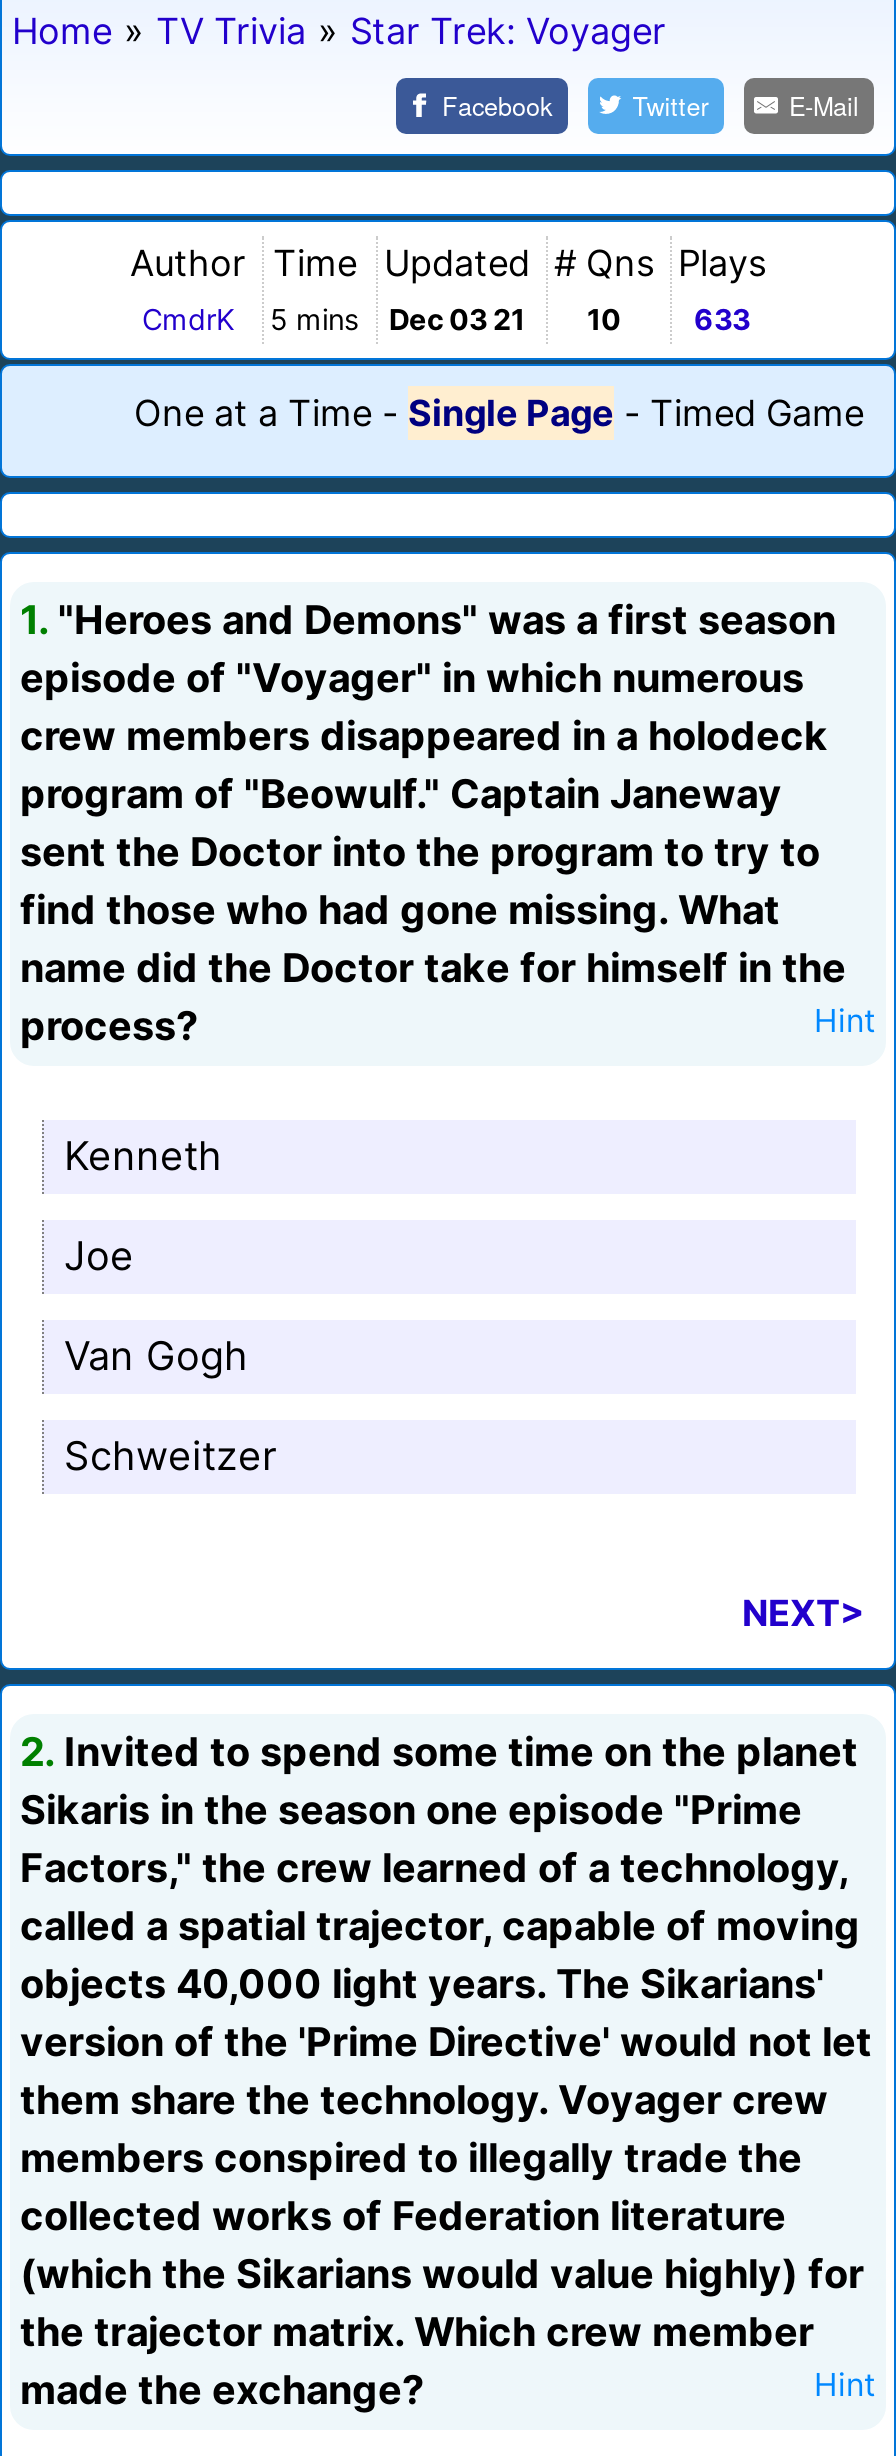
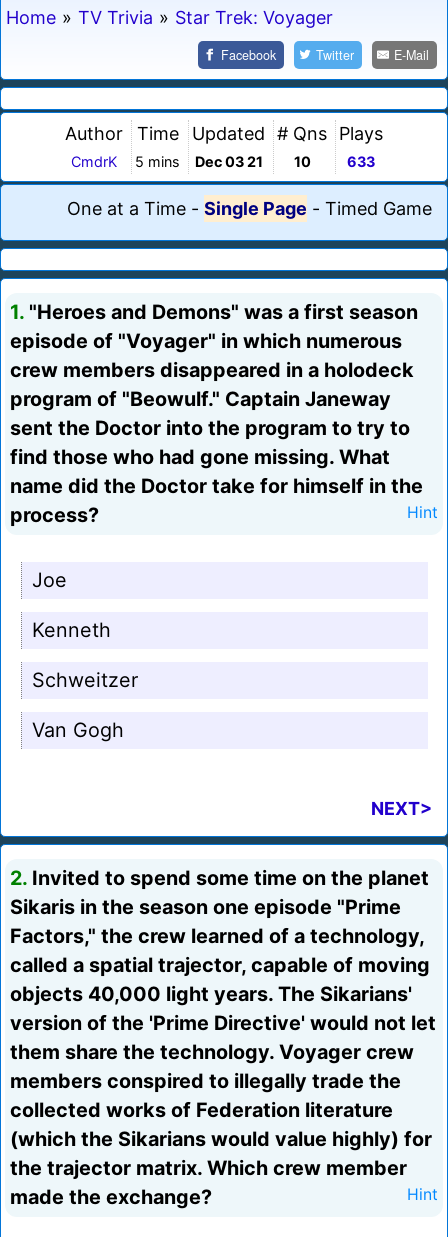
moved down: Kenneth

moved up: Joe

moved down: Van Gogh

moved up: Schweitzer
